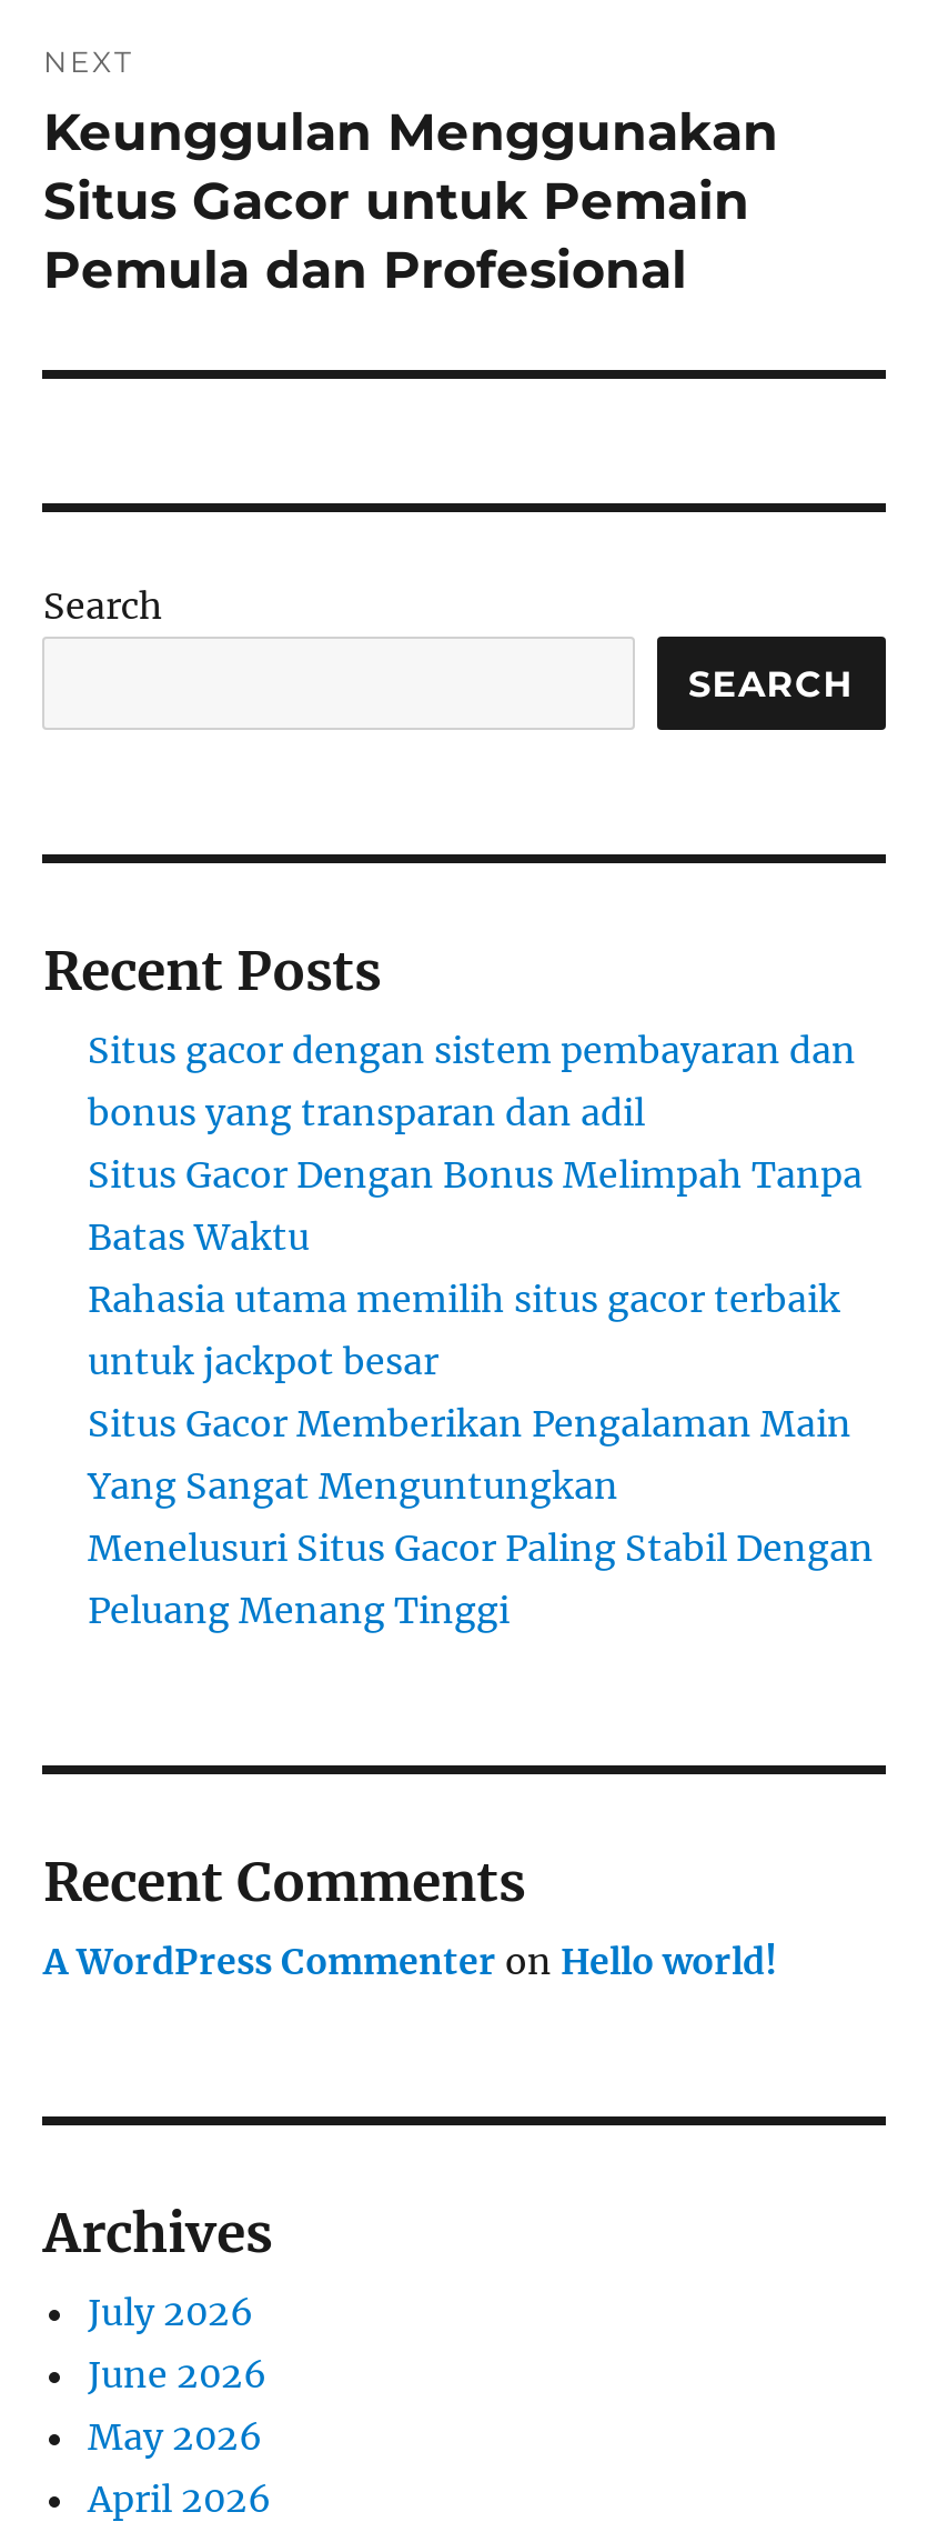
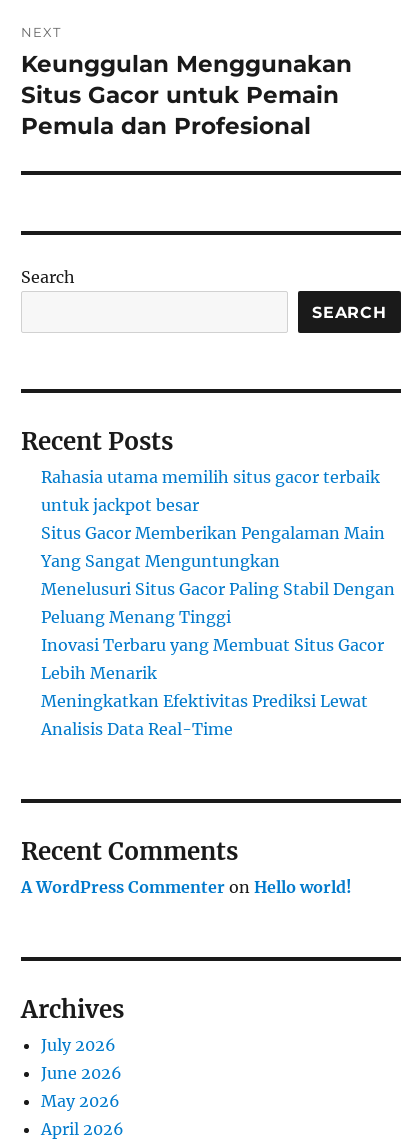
- Situs gacor dengan sistem pembayaran dan
- bonus yang transparan dan adil
- Situs Gacor Dengan Bonus Melimpah Tanpa
- Batas Waktu

moved up: Rahasia utama memilih situs gacor terbaik | untuk jackpot besar | Situs Gacor Memberikan Pengalaman Main | Yang Sangat Menguntungkan | Menelusuri Situs Gacor Paling Stabil Dengan | Peluang Menang Tinggi

+ Inovasi Terbaru yang Membuat Situs Gacor
+ Lebih Menarik
+ Meningkatkan Efektivitas Prediksi Lewat
+ Analisis Data Real-Time
